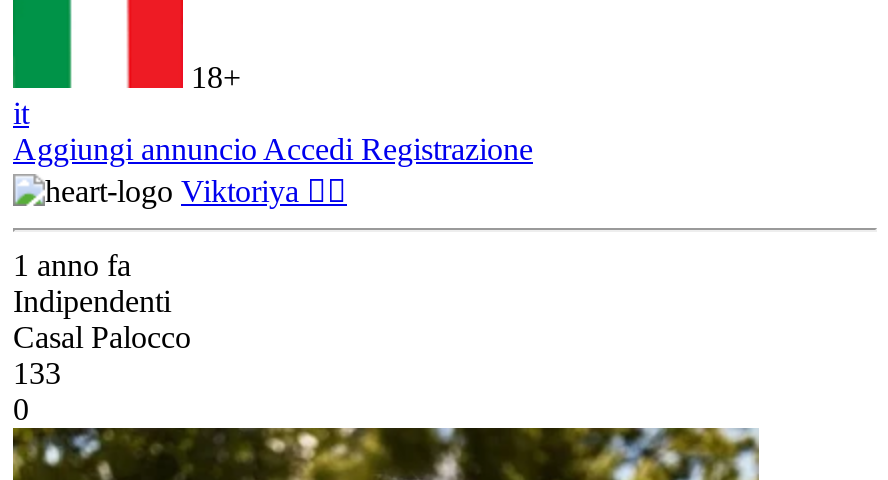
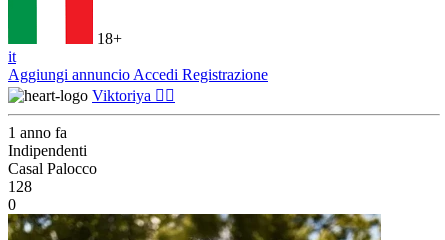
- 133
+ 128
